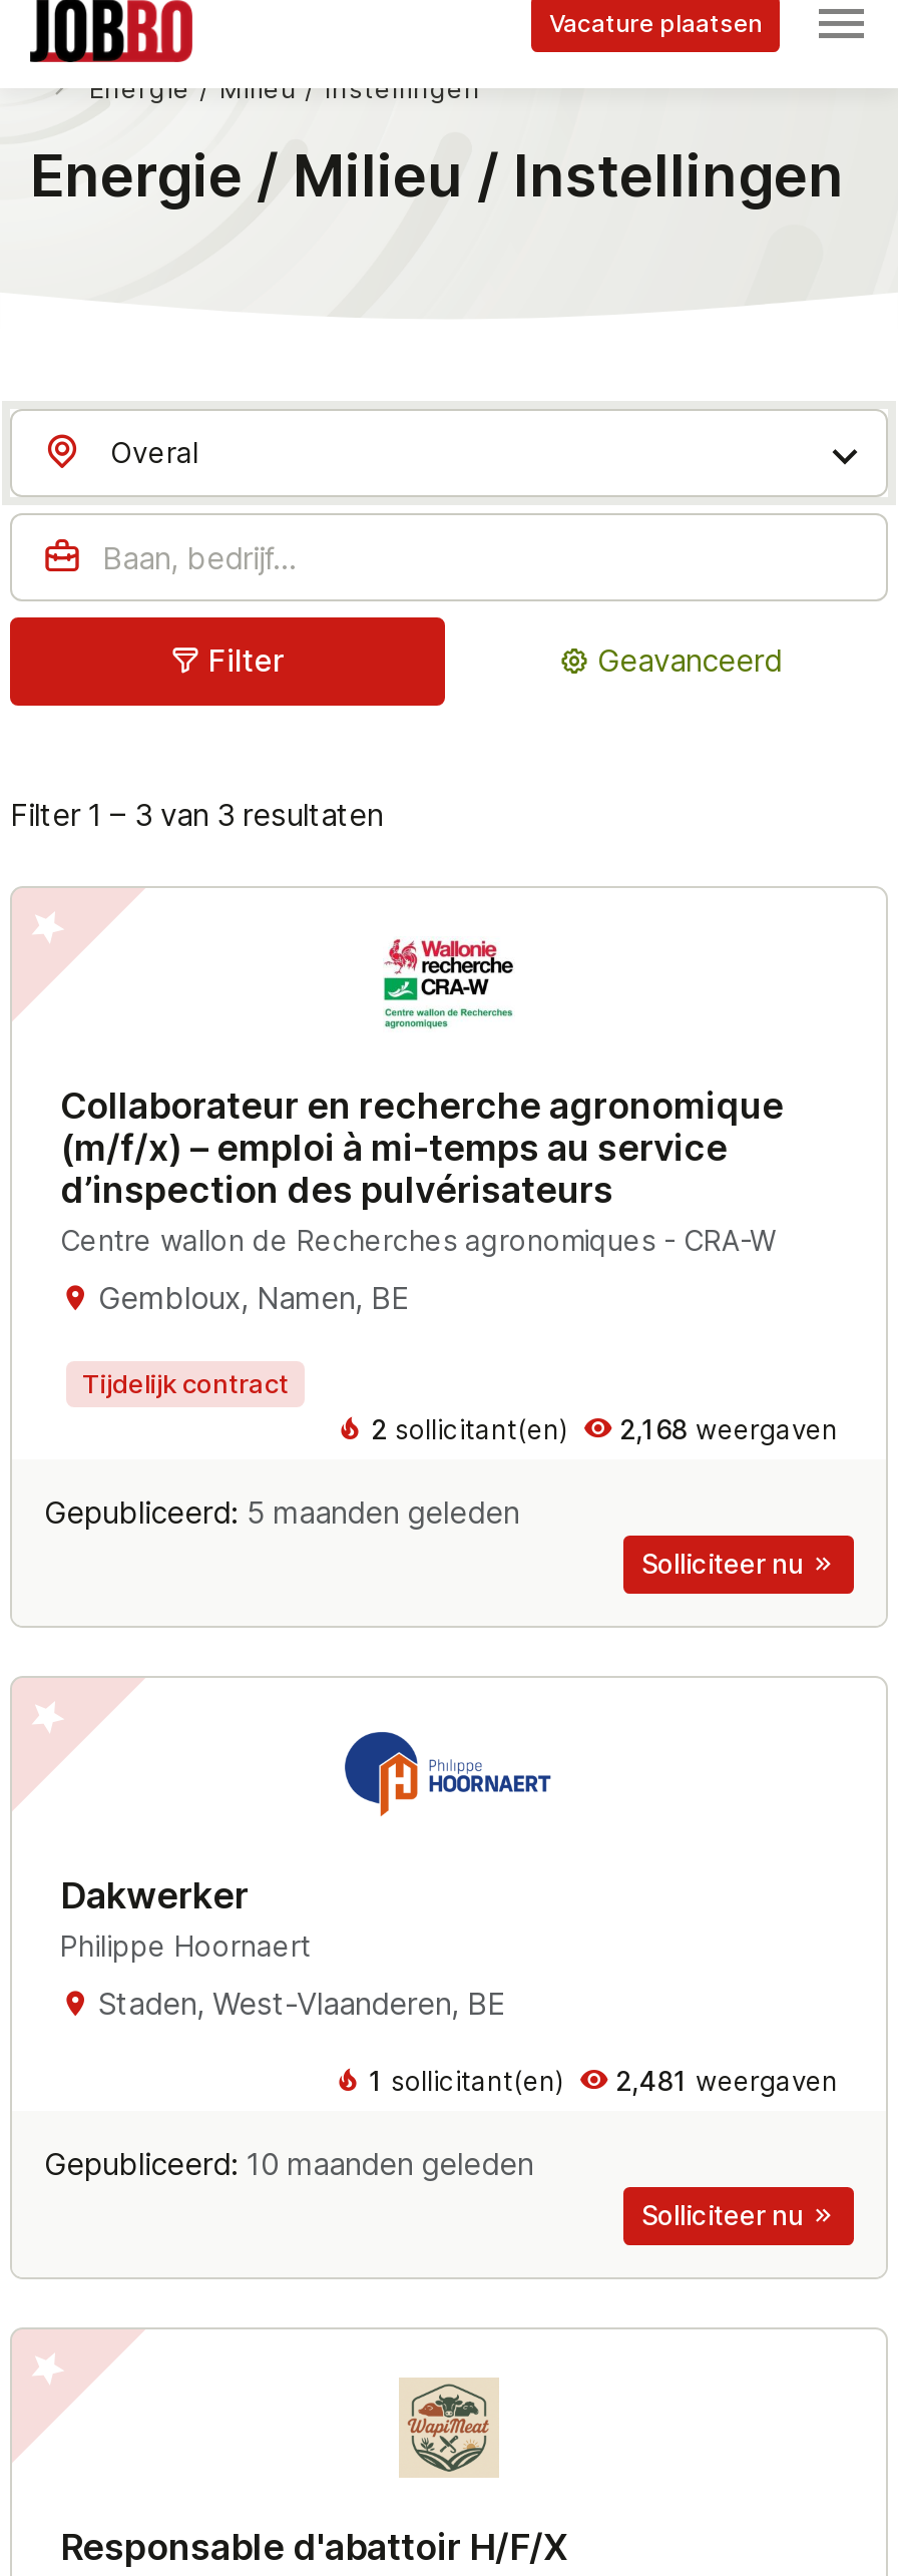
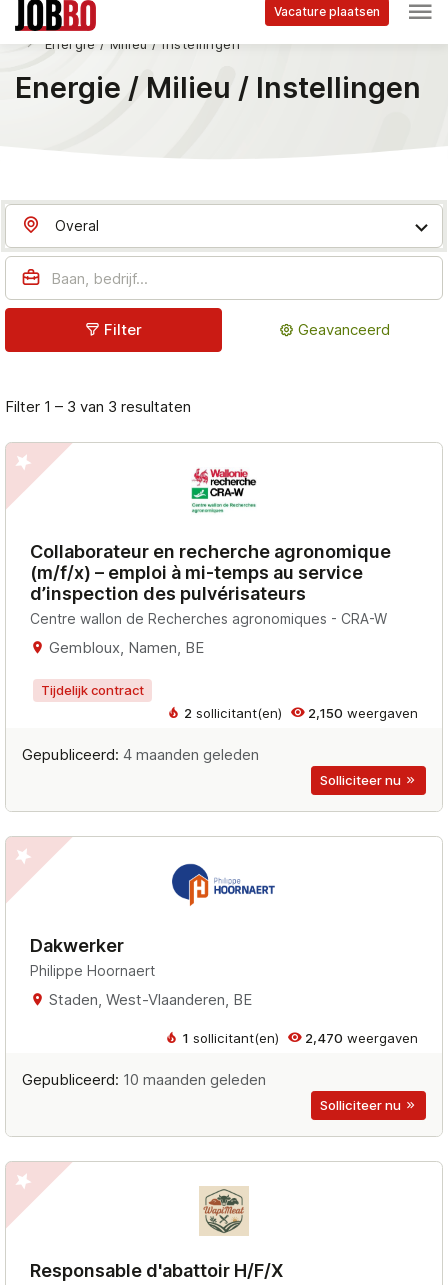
- 2 sollicitant(en) 2,168 weergaven
+ 2 sollicitant(en) 2,150 weergaven

- Gepubliceerd: 5 maanden geleden
+ Gepubliceerd: 4 maanden geleden

- 1 sollicitant(en) 2,481 weergaven
+ 1 sollicitant(en) 2,470 weergaven
